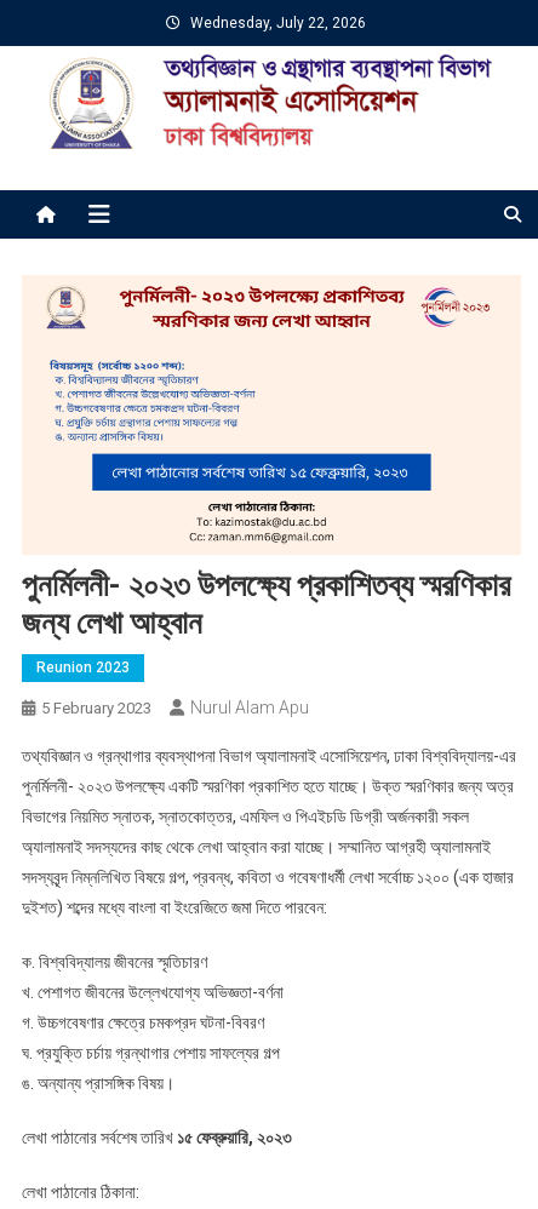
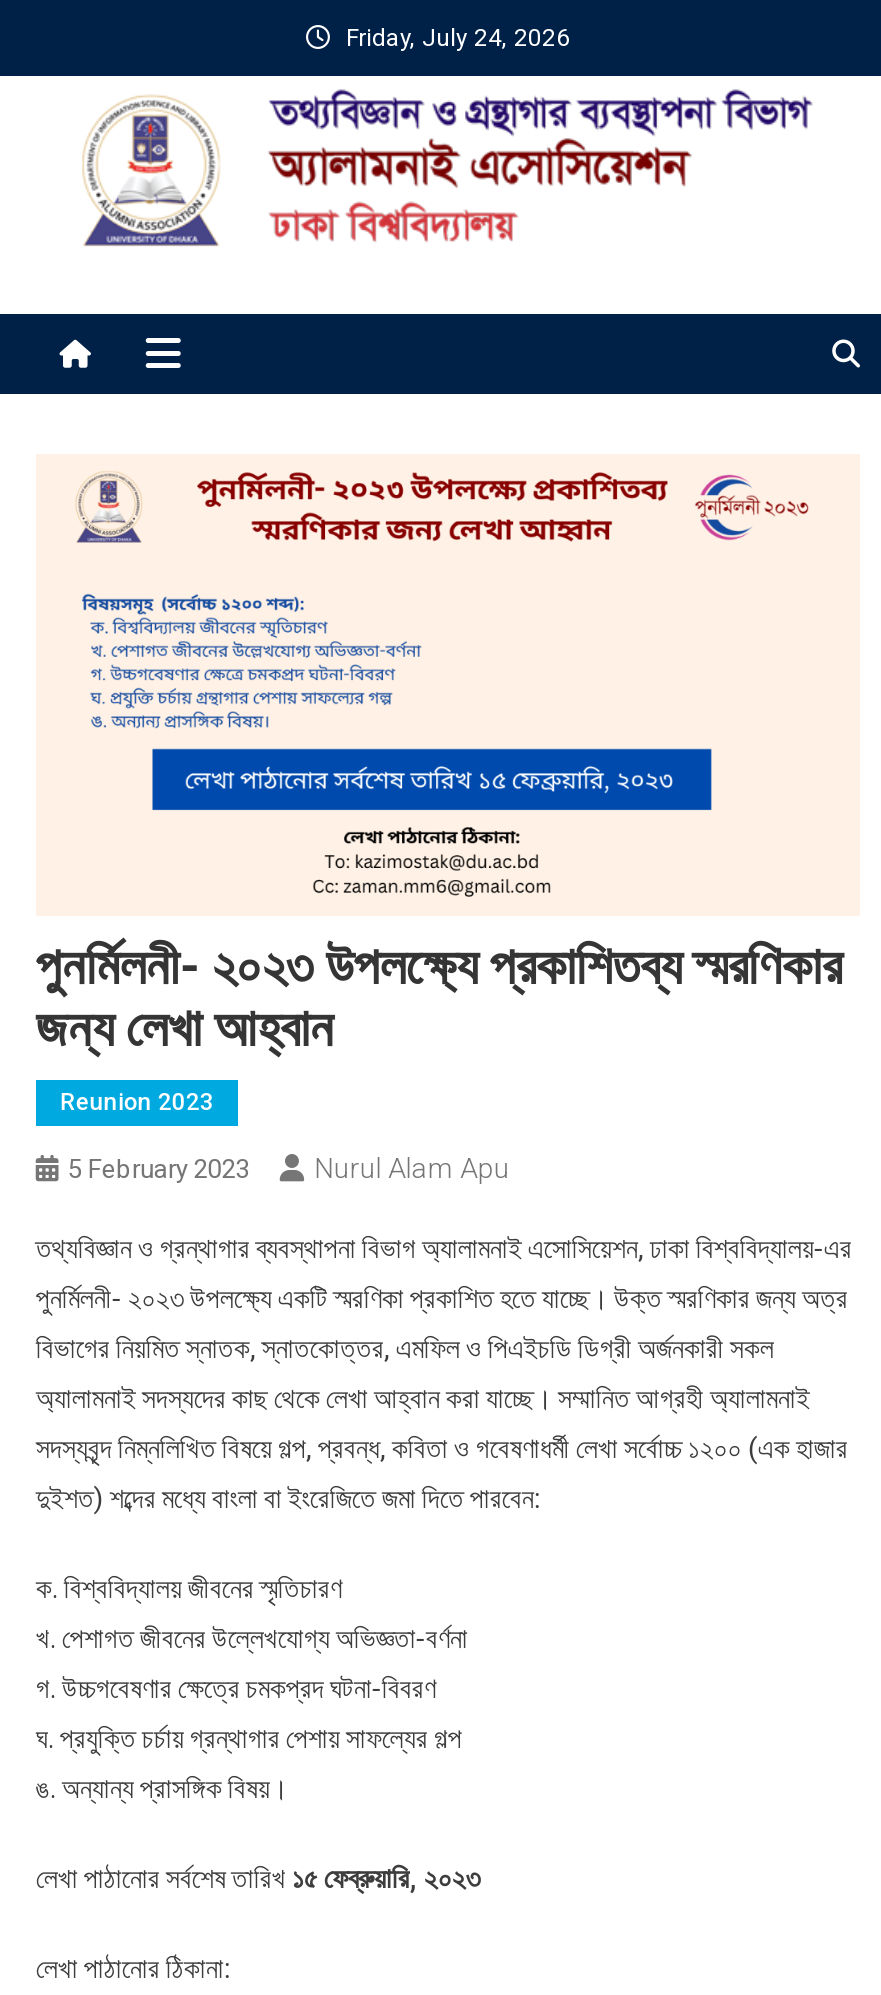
- Wednesday, July 22, 2026
+ Friday, July 24, 2026
